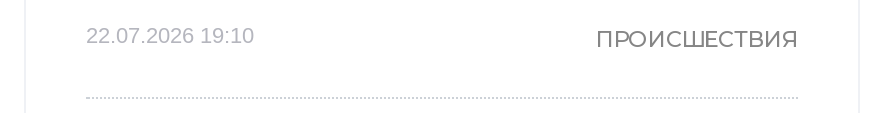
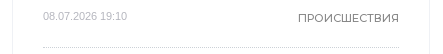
- 22.07.2026 19:10
+ 08.07.2026 19:10
